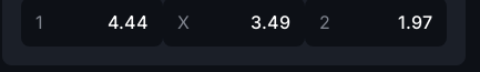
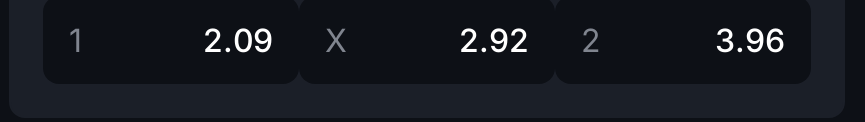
- 4.44 X
+ 2.09 X

- 3.49 2
+ 2.92 2

- 1.97
+ 3.96
